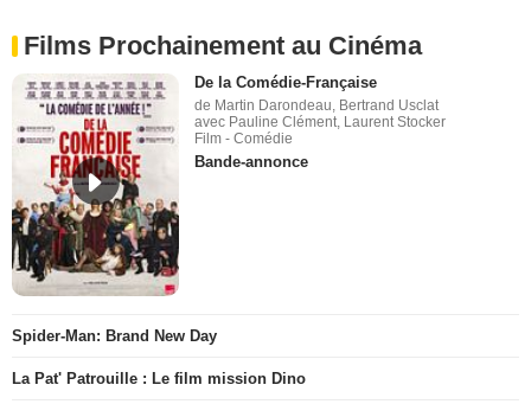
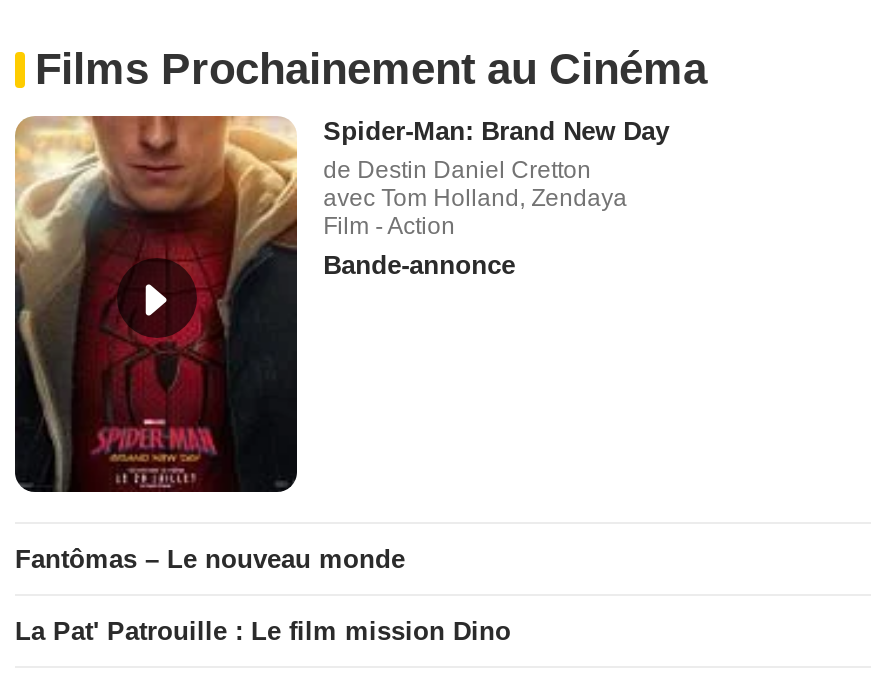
- [image]
- De la Comédie-Française
- de Martin Darondeau, Bertrand Usclat
- avec Pauline Clément, Laurent Stocker
- Film - Comédie
+ [image]
+ de Destin Daniel Cretton
+ avec Tom Holland, Zendaya
+ Film - Action

+ Fantômas – Le nouveau monde

moved up: Spider-Man: Brand New Day
